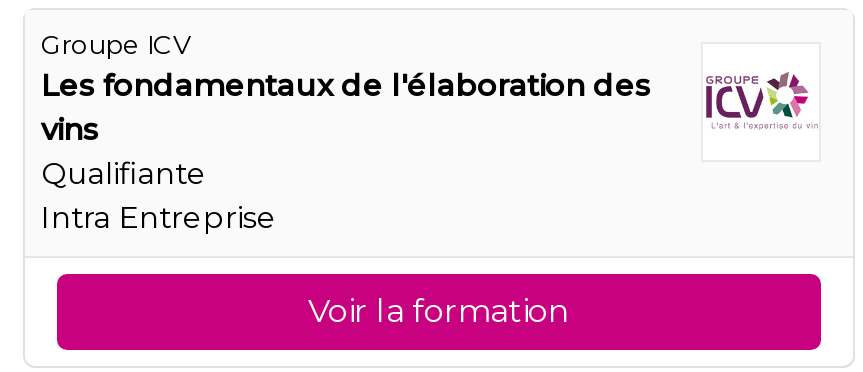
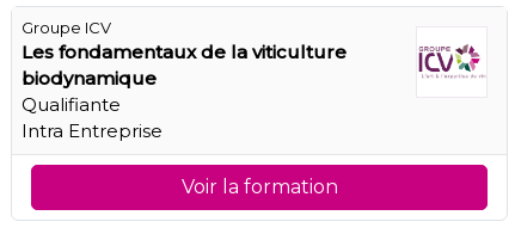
- Les fondamentaux de l'élaboration des
- vins
+ Les fondamentaux de la viticulture
+ biodynamique
